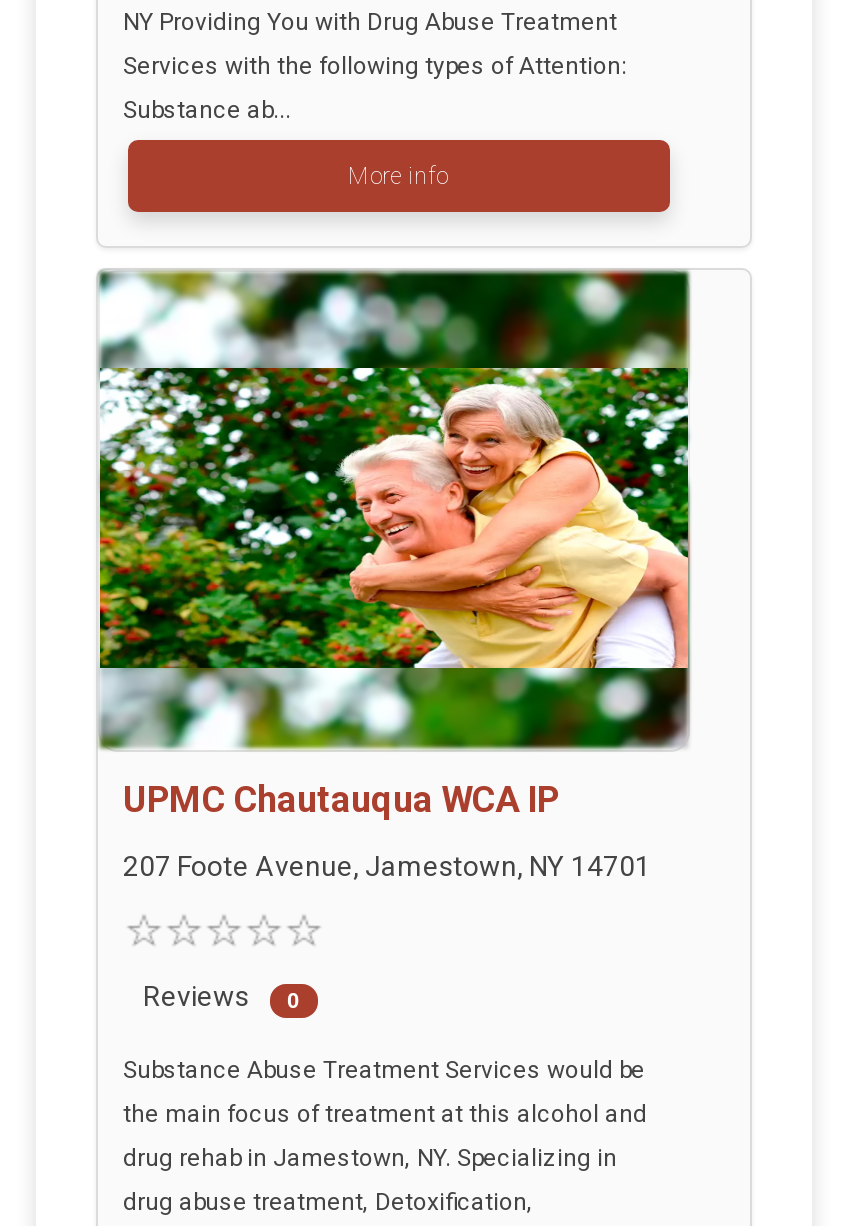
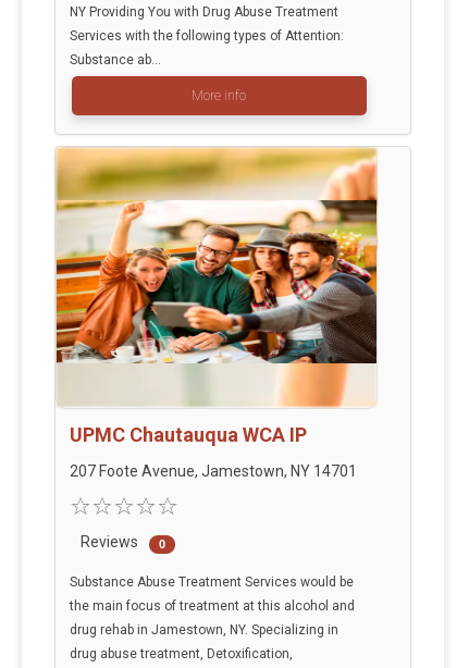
- [image]
+ [image]
